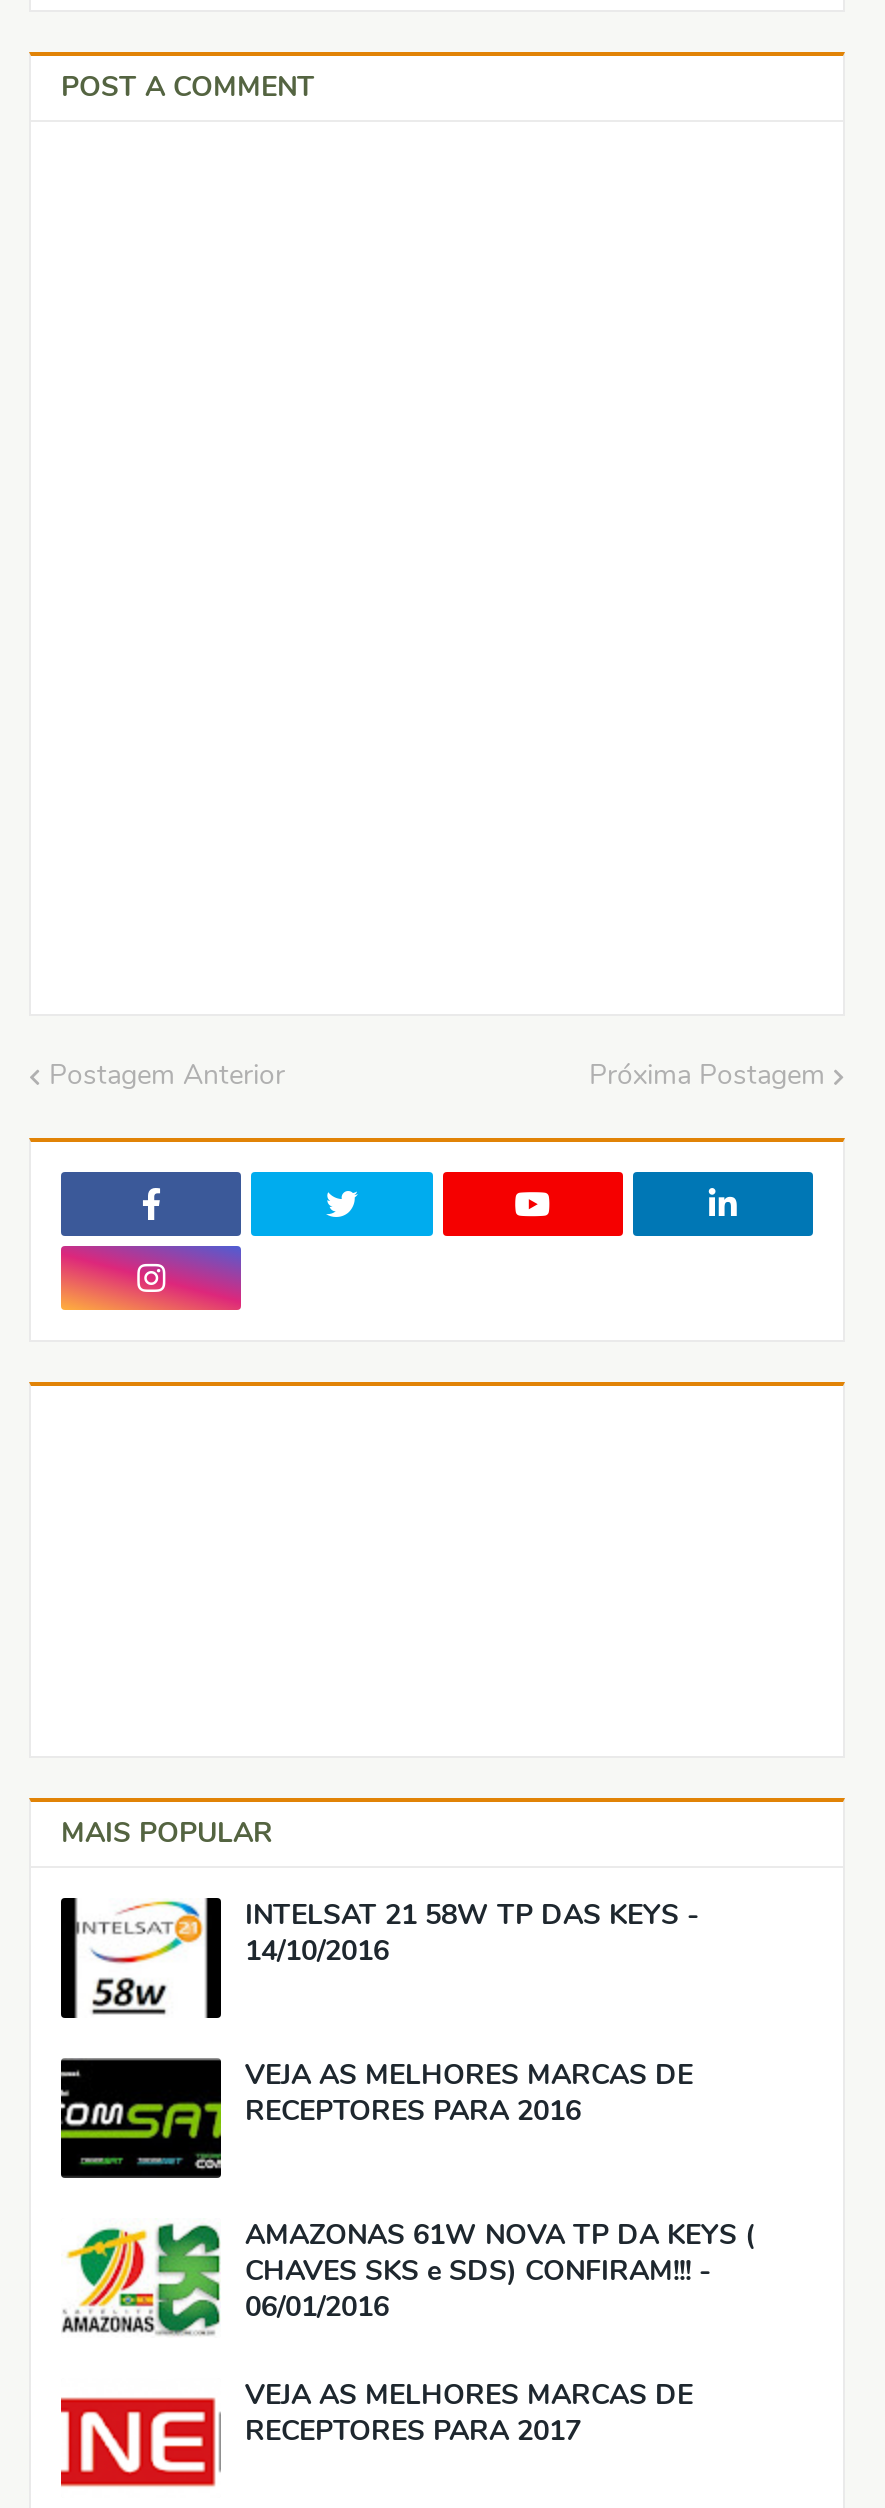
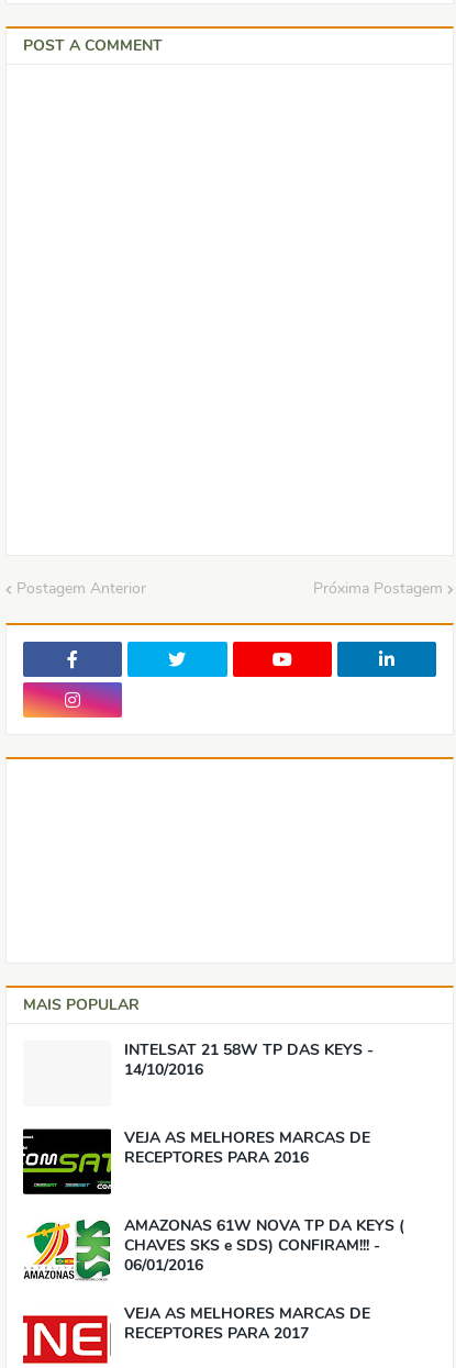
- [image]
